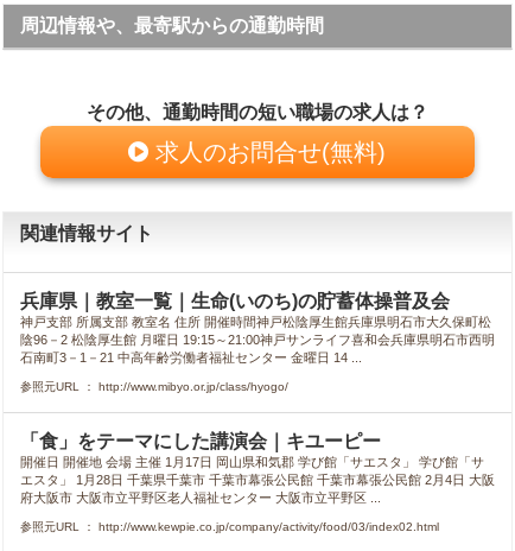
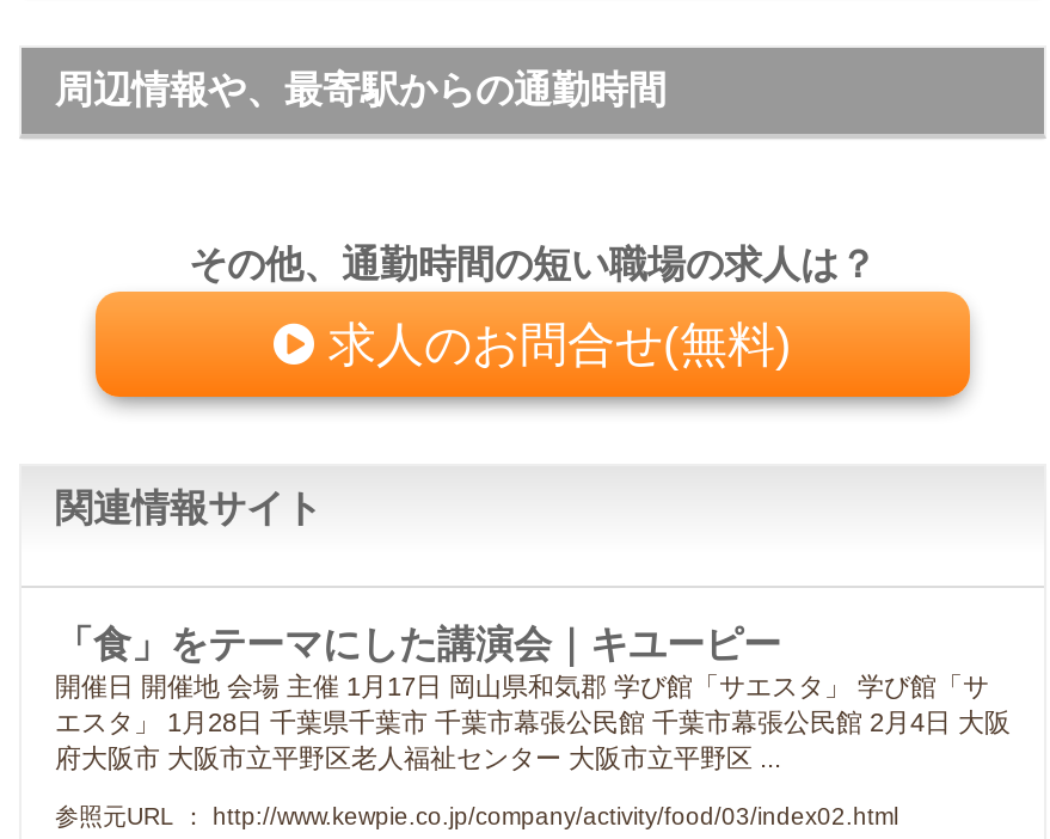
- 兵庫県｜教室一覧｜生命(いのち)の貯蓄体操普及会
- 神戸支部 所属支部 教室名 住所 開催時間神戸松陰厚生館兵庫県明石市大久保町松
- 陰96－2 松陰厚生館 月曜日 19:15～21:00神戸サンライフ喜和会兵庫県明石市西明
- 石南町3－1－21 中高年齢労働者福祉センター 金曜日 14 ...
- 参照元URL ： http://www.mibyo.or.jp/class/hyogo/
